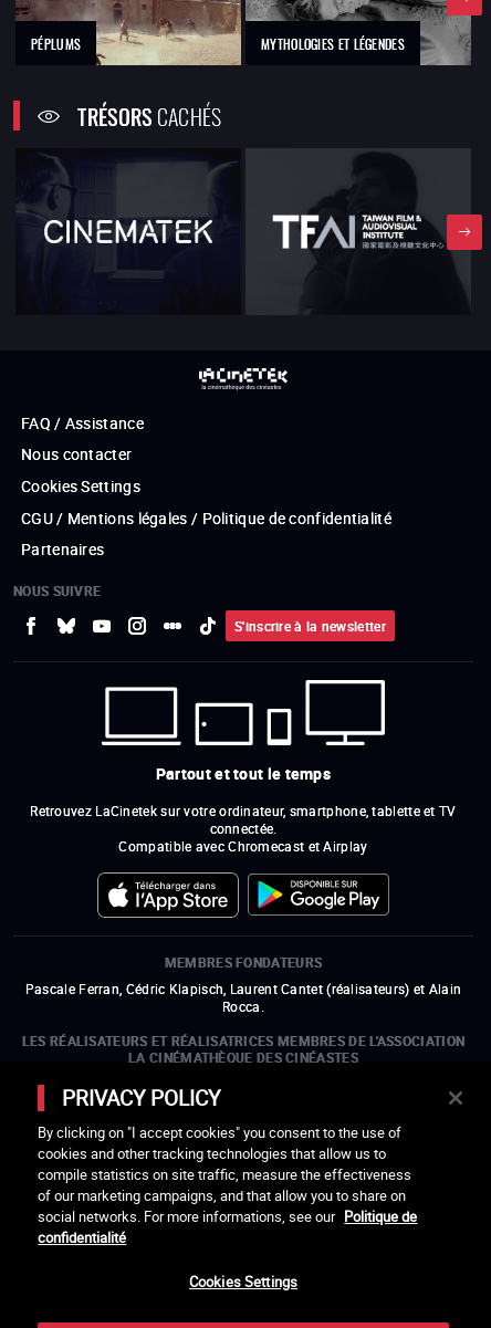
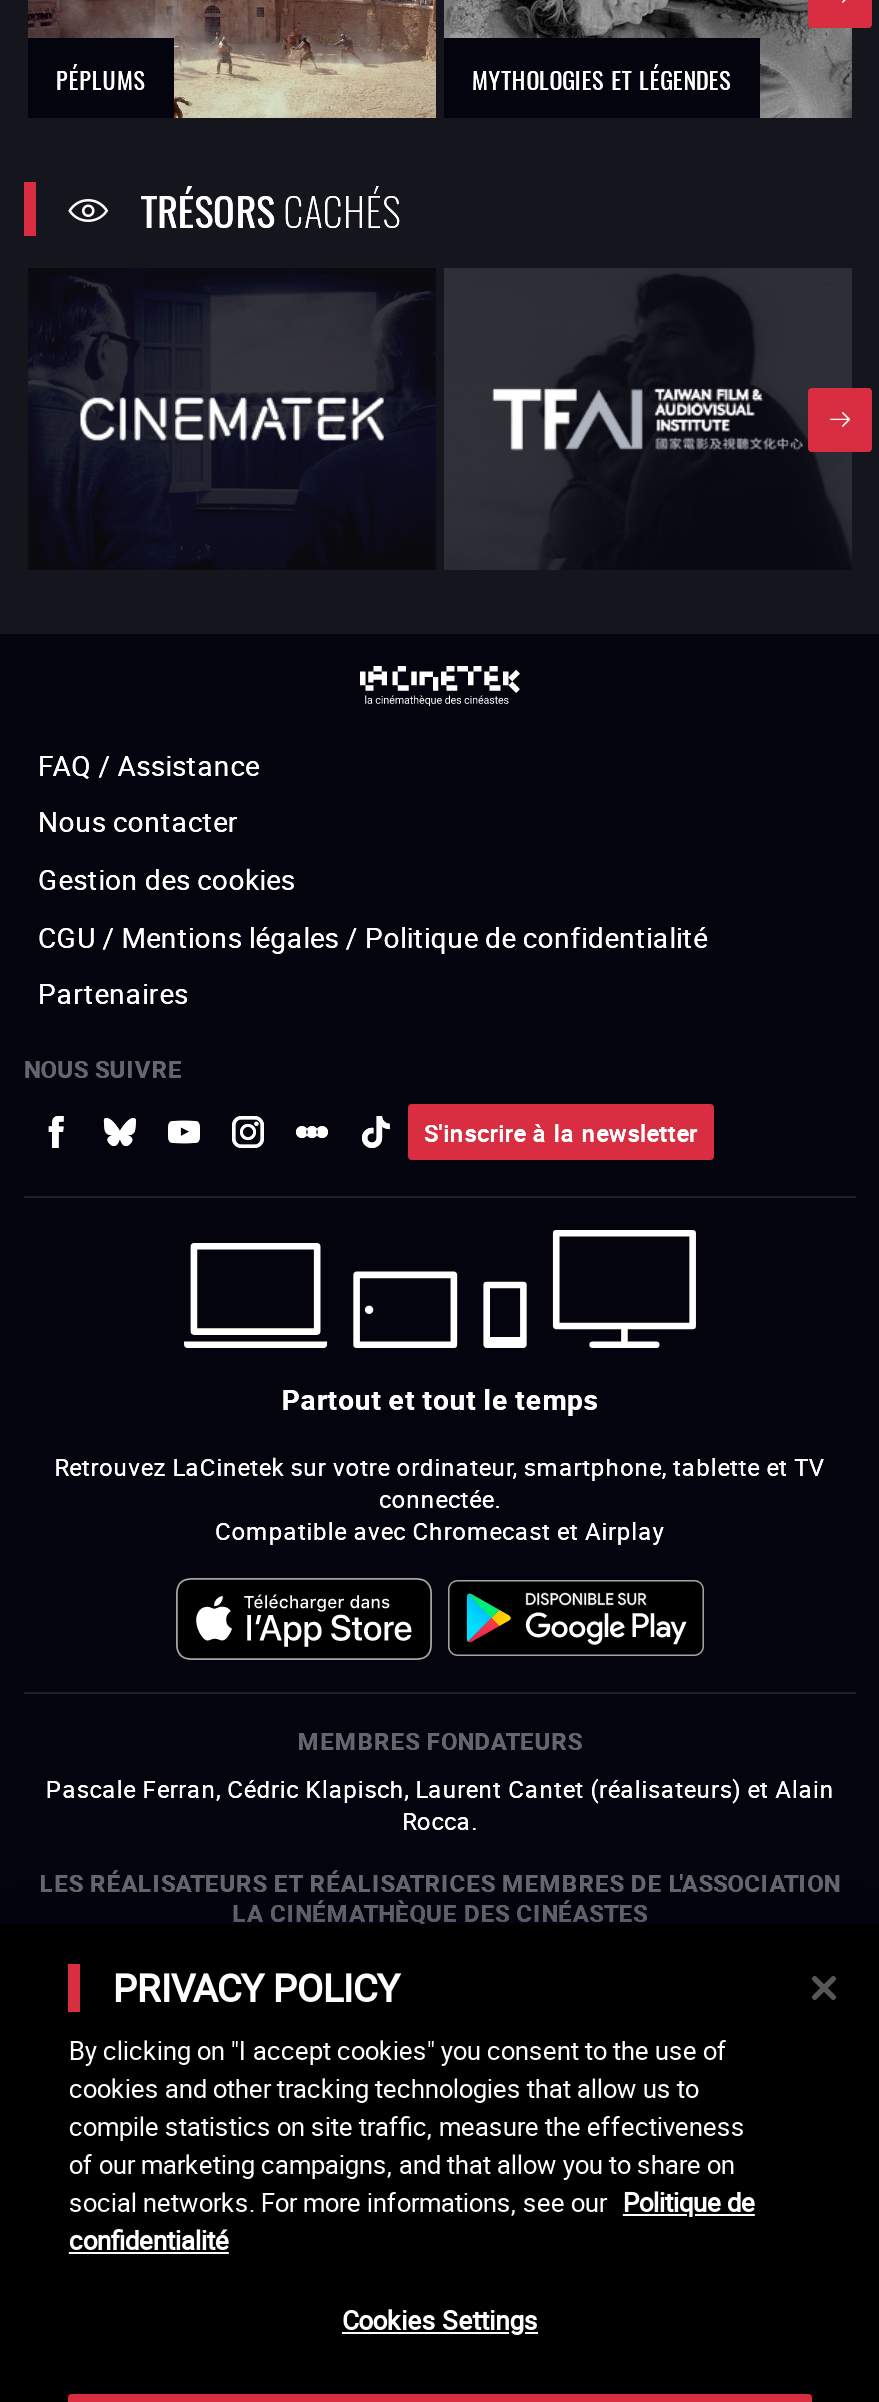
- Cookies Settings
+ Gestion des cookies
